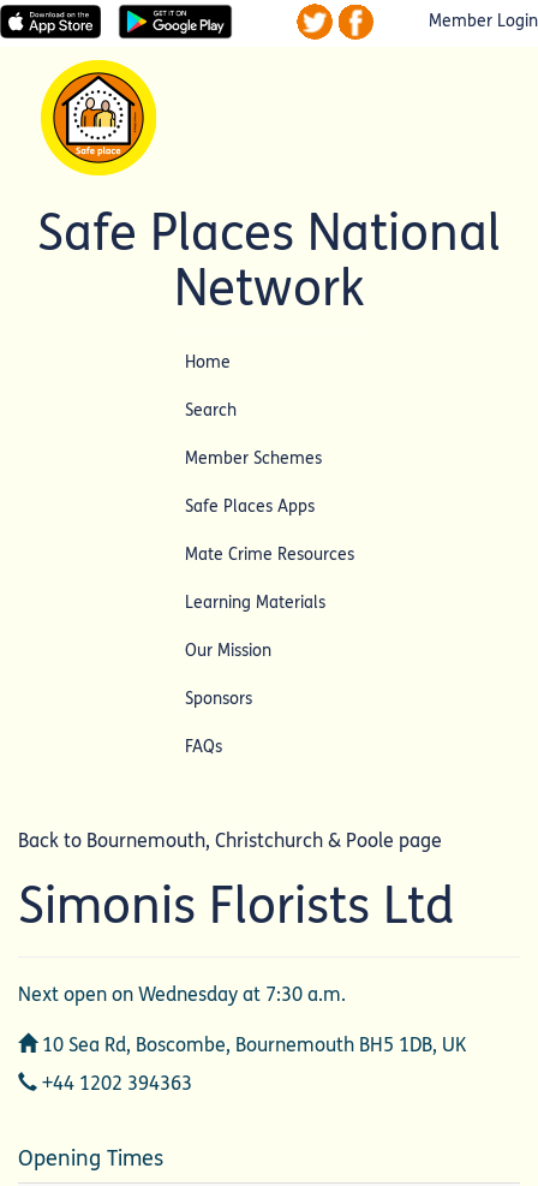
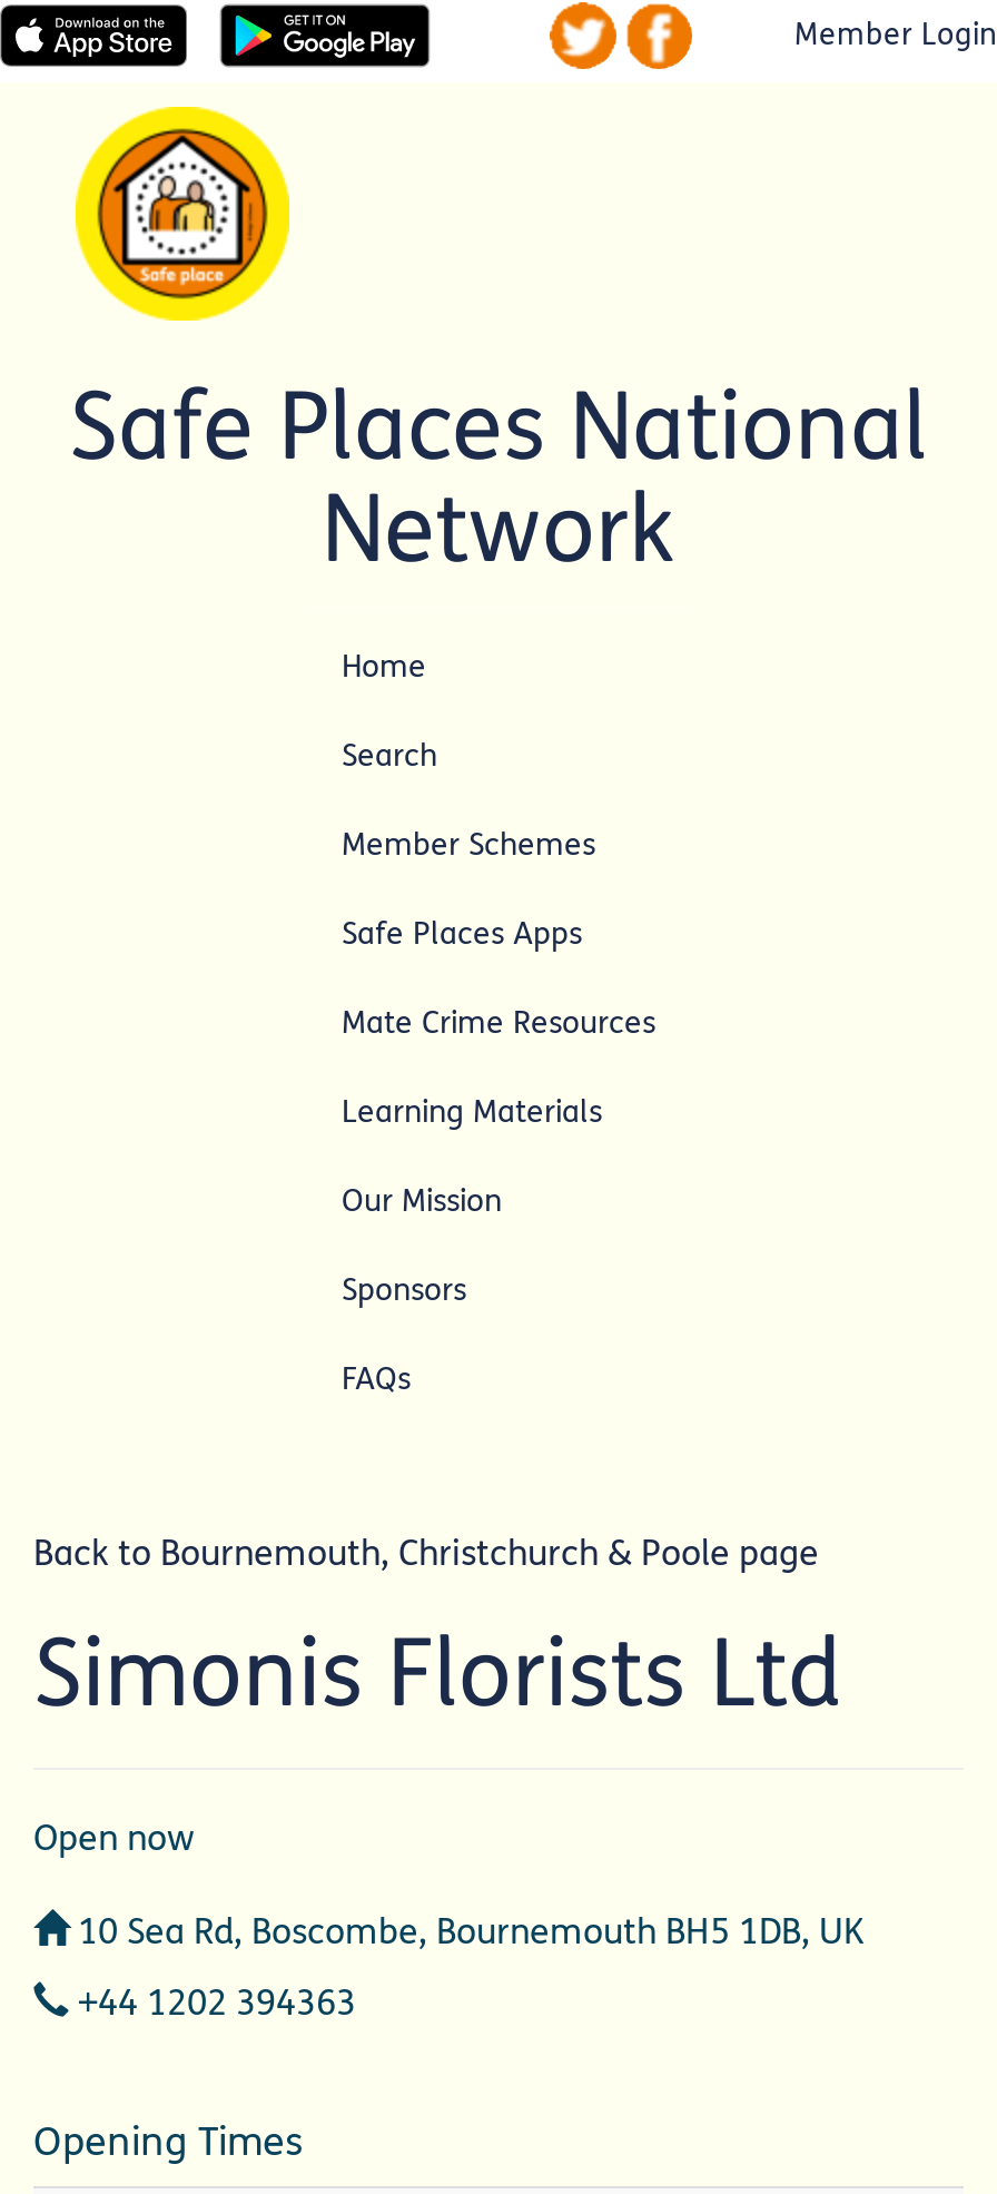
- Next open on Wednesday at 7:30 a.m.
+ Open now
